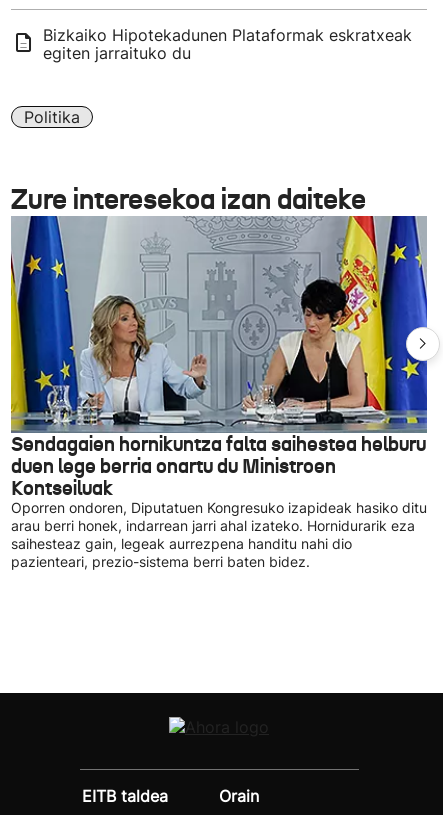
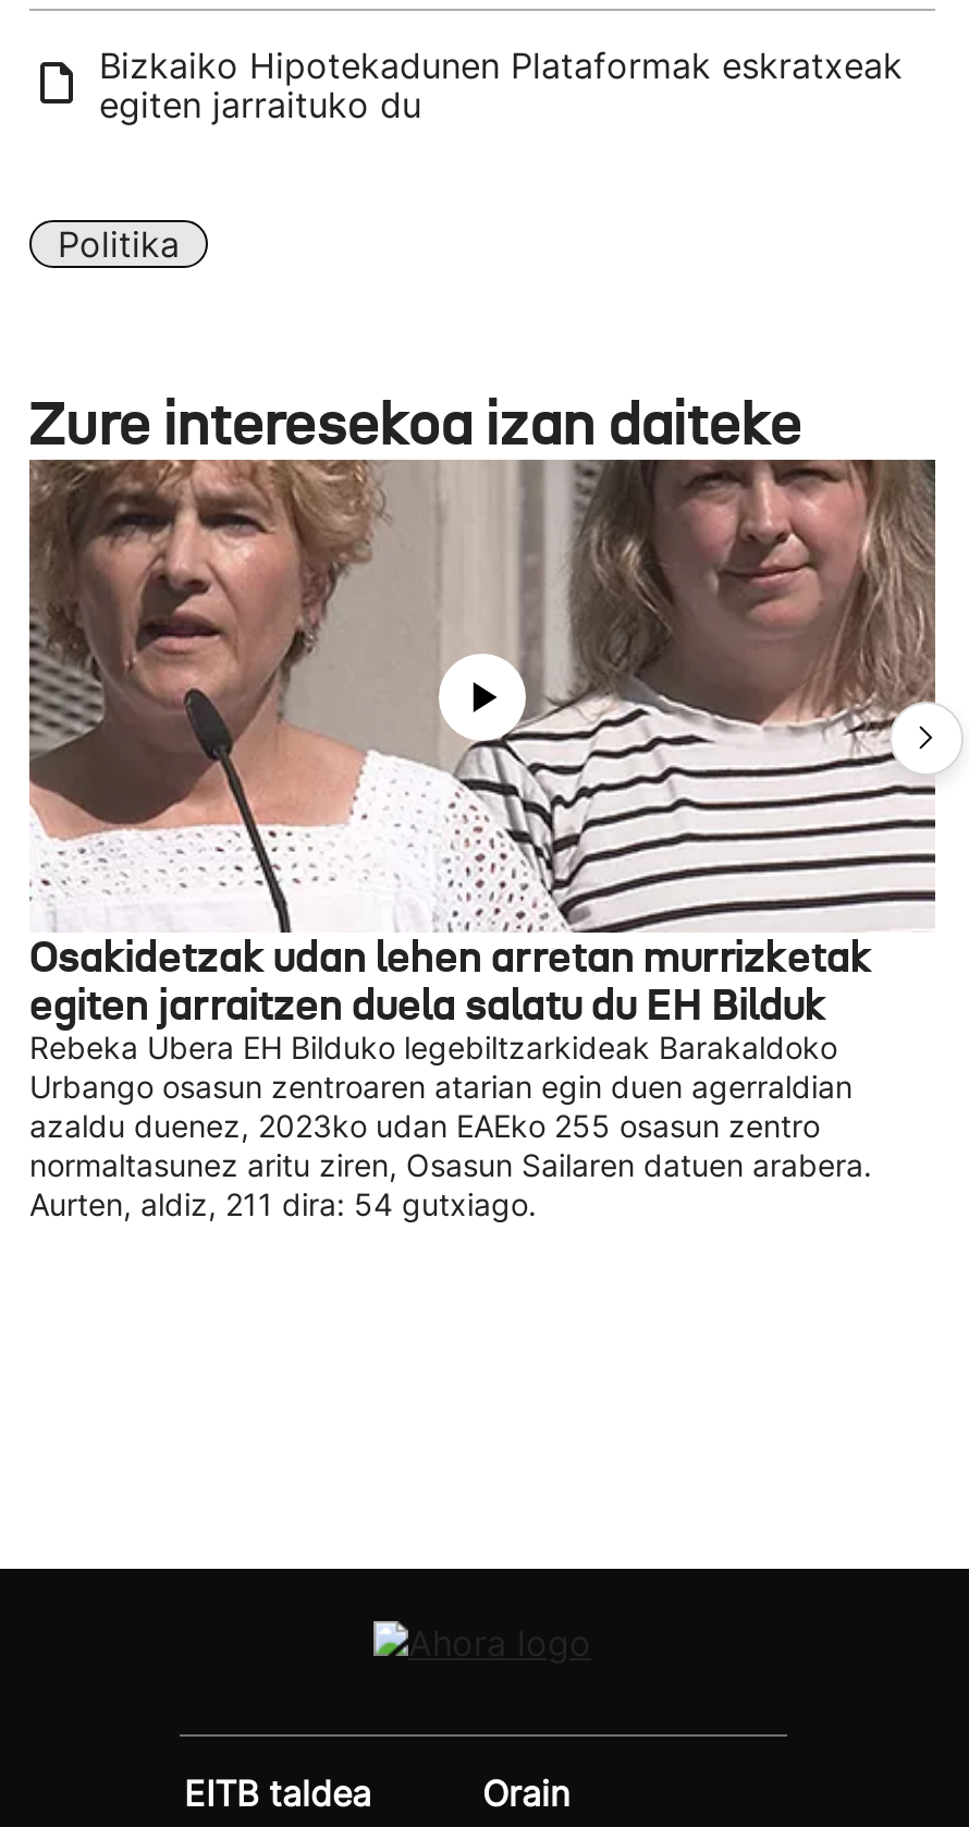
- [image]
- Sendagaien hornikuntza falta saihestea helburu
- duen lege berria onartu du Ministroen
- Kontseiluak
- Oporren ondoren, Diputatuen Kongresuko izapideak hasiko ditu
- arau berri honek, indarrean jarri ahal izateko. Hornidurarik eza
- saihesteaz gain, legeak aurrezpena handitu nahi dio
- pazienteari, prezio-sistema berri baten bidez.
+ [image]
+ Osakidetzak udan lehen arretan murrizketak
+ egiten jarraitzen duela salatu du EH Bilduk
+ Rebeka Ubera EH Bilduko legebiltzarkideak Barakaldoko
+ Urbango osasun zentroaren atarian egin duen agerraldian
+ azaldu duenez, 2023ko udan EAEko 255 osasun zentro
+ normaltasunez aritu ziren, Osasun Sailaren datuen arabera.
+ Aurten, aldiz, 211 dira: 54 gutxiago.
